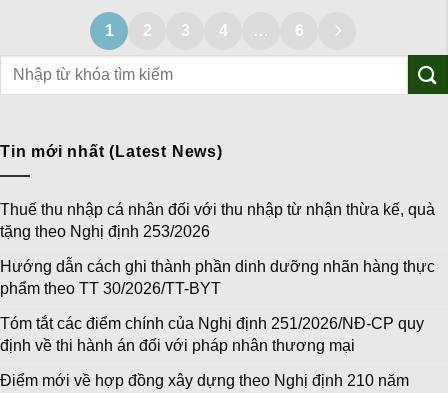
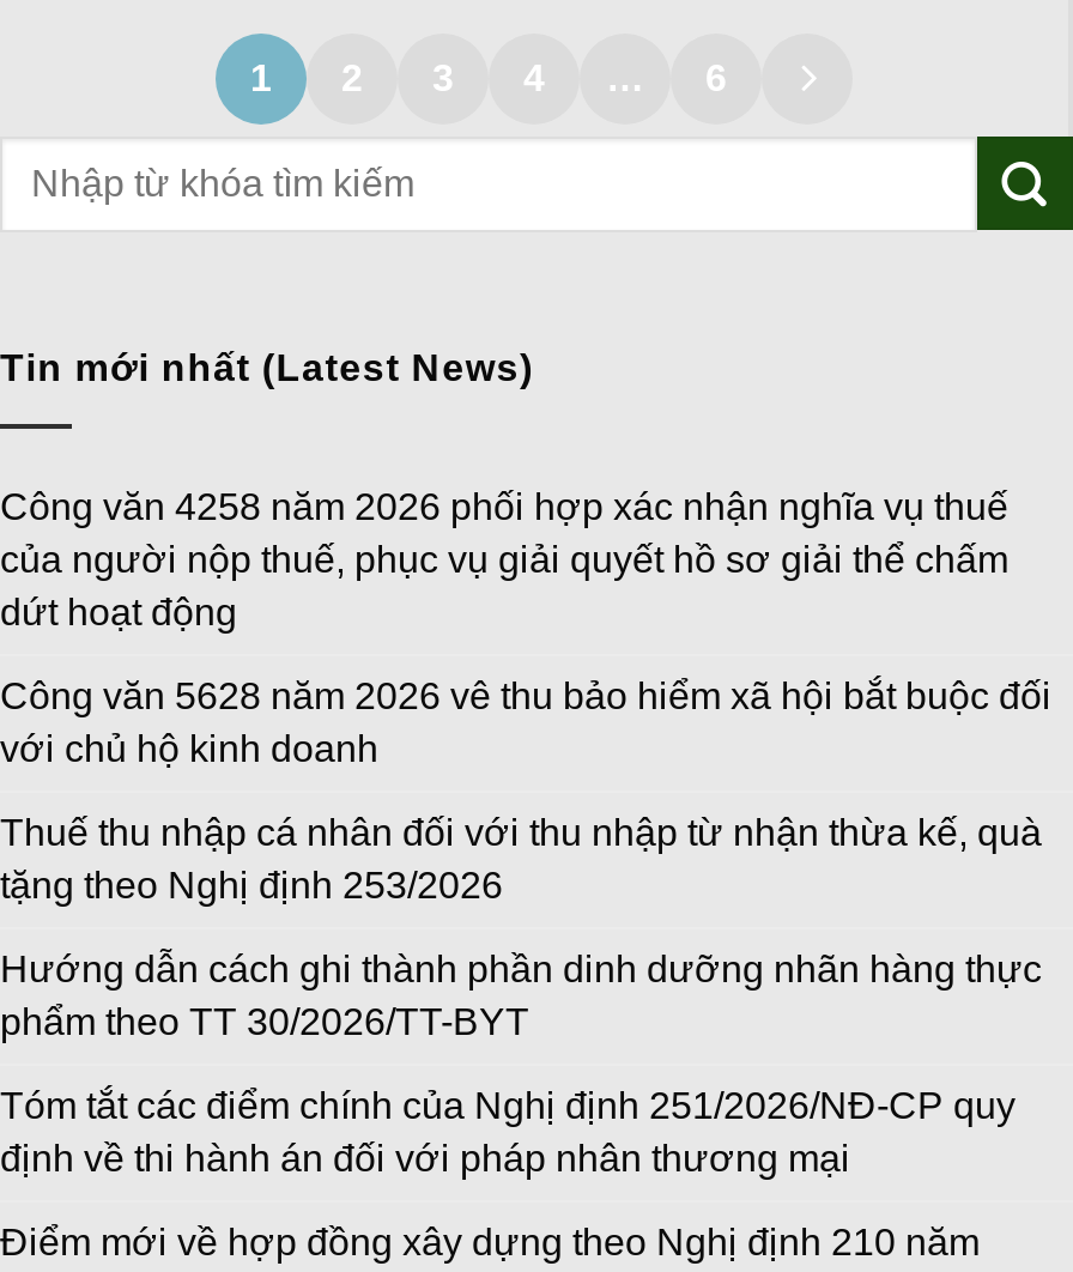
+ Công văn 4258 năm 2026 phối hợp xác nhận nghĩa vụ thuế
+ của người nộp thuế, phục vụ giải quyết hồ sơ giải thể chấm
+ dứt hoạt động
+ Công văn 5628 năm 2026 vê thu bảo hiểm xã hội bắt buộc đối
+ với chủ hộ kinh doanh
